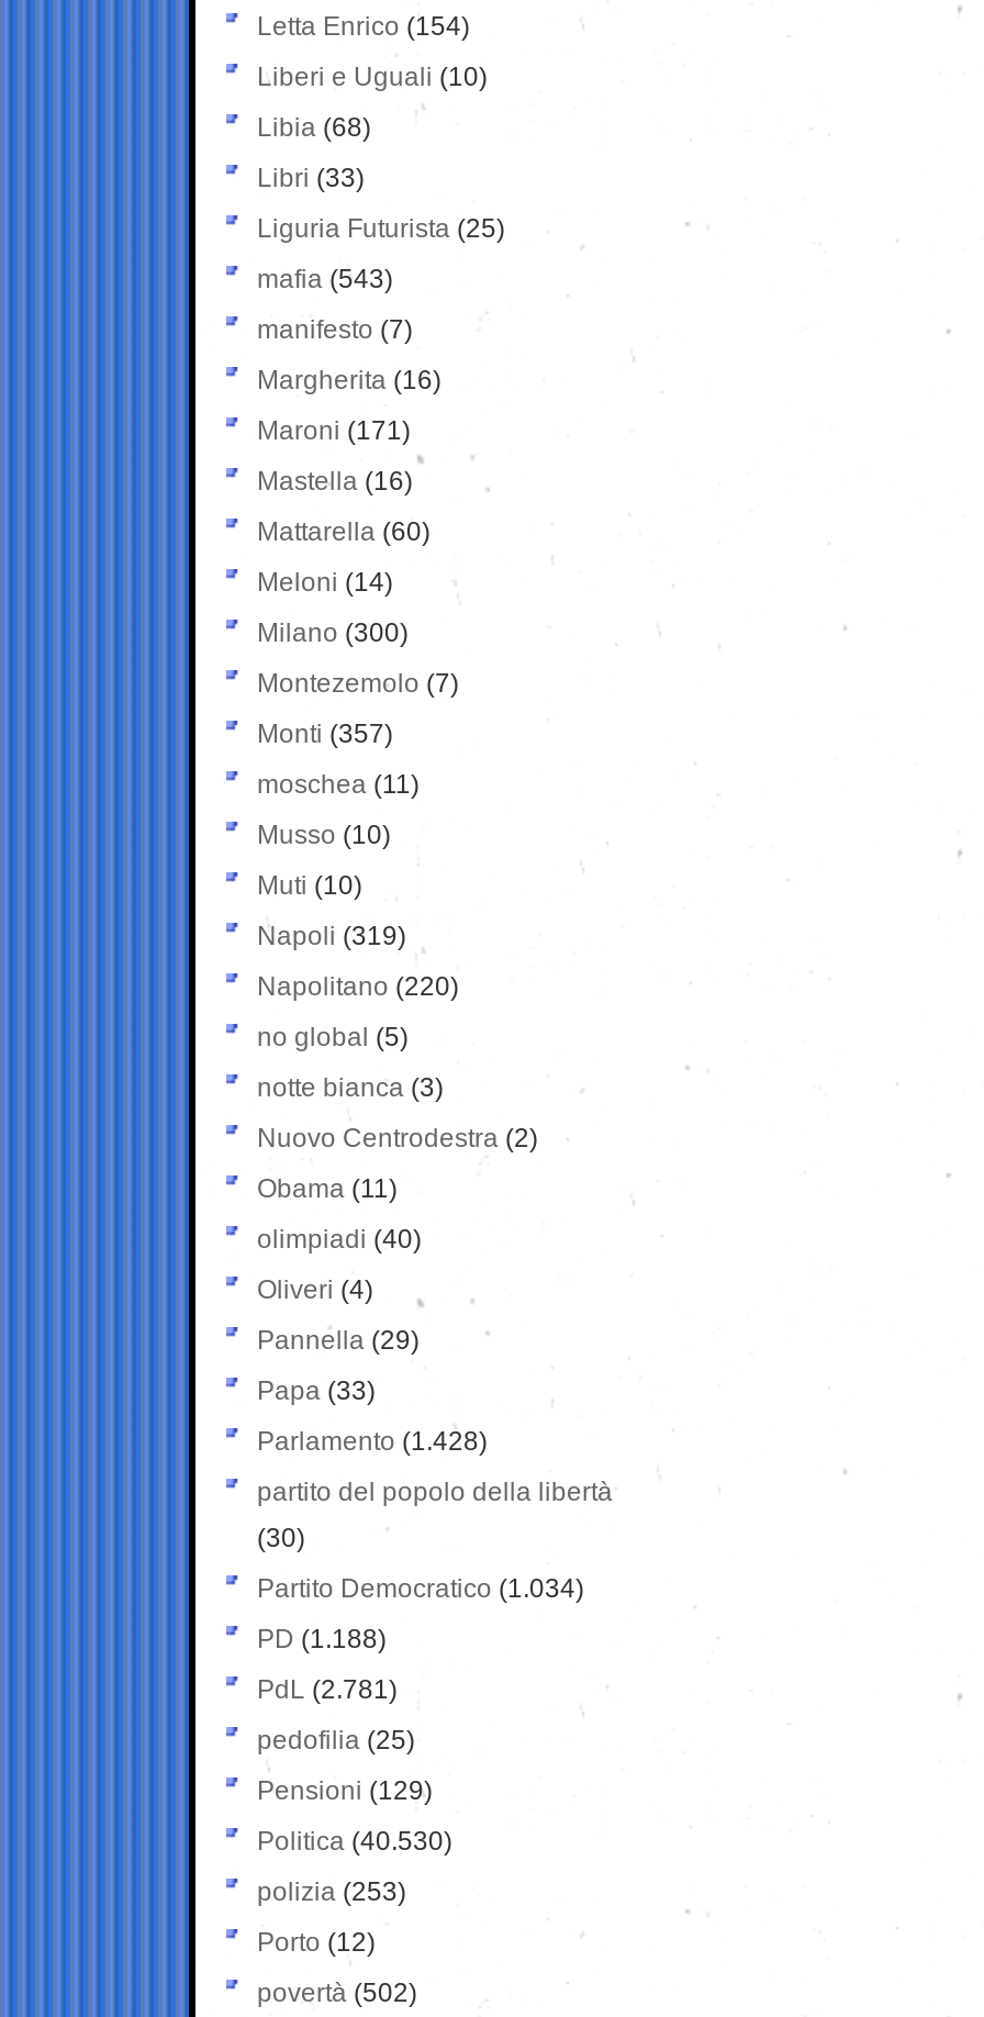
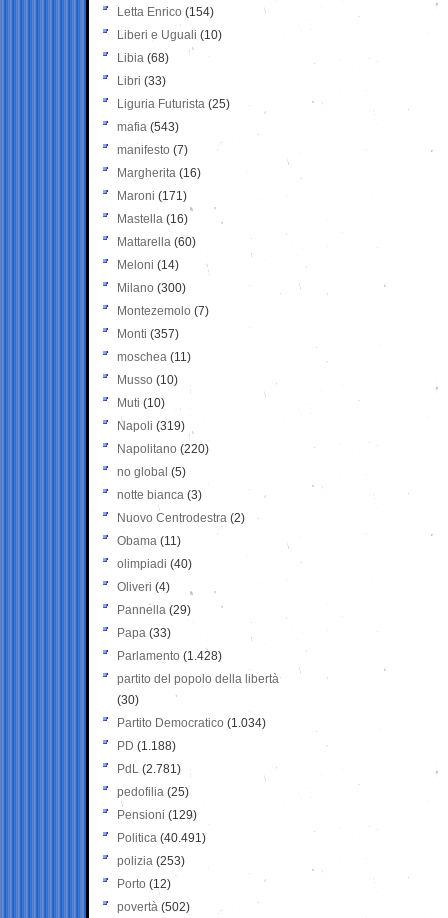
- Politica (40.530)
+ Politica (40.491)
